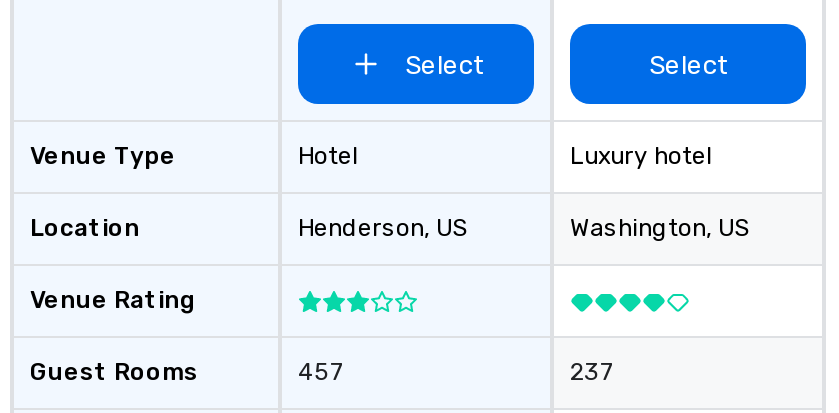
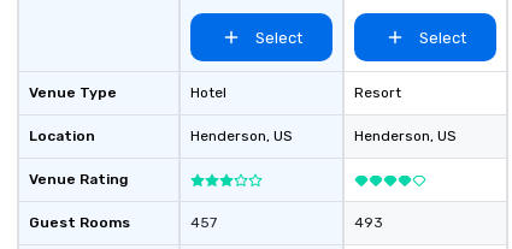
- Luxury hotel
+ Resort

- Washington, US
+ Henderson, US

- 237
+ 493
